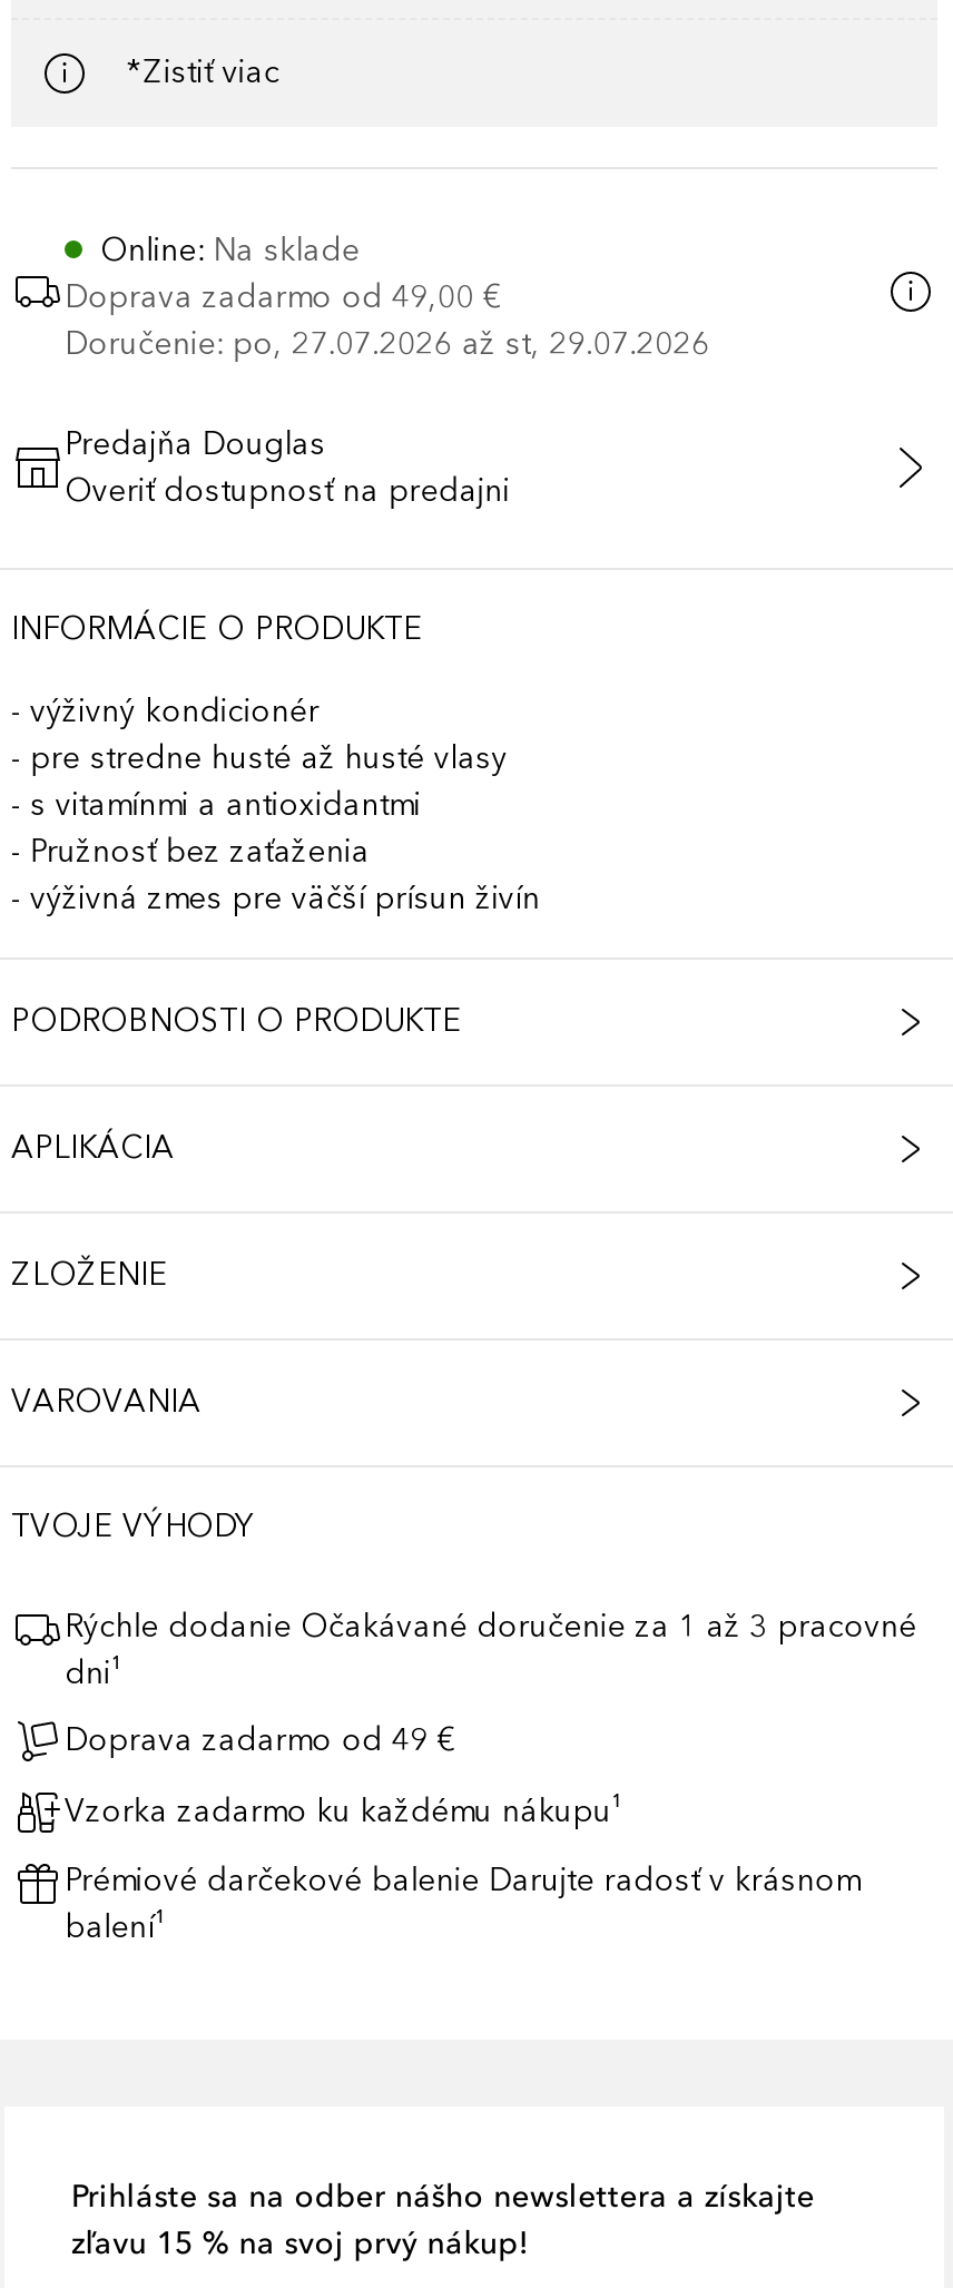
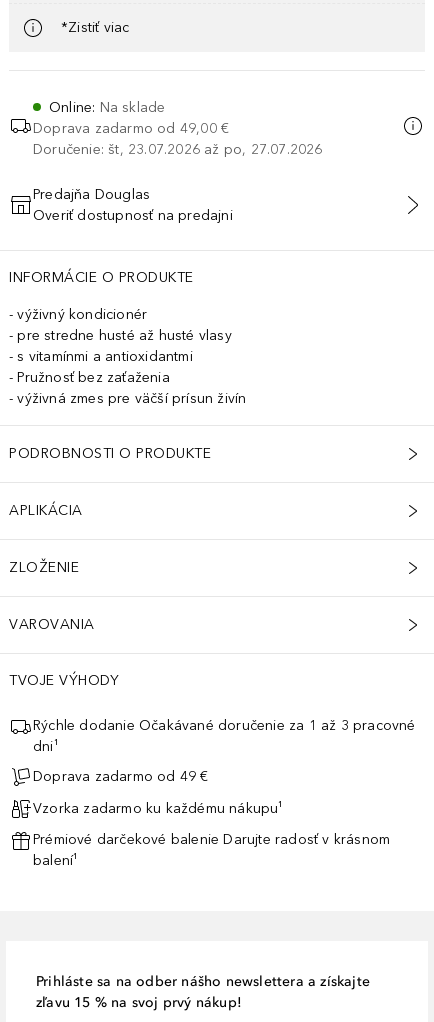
- Doručenie: po, 27.07.2026 až st, 29.07.2026
+ Doručenie: št, 23.07.2026 až po, 27.07.2026
